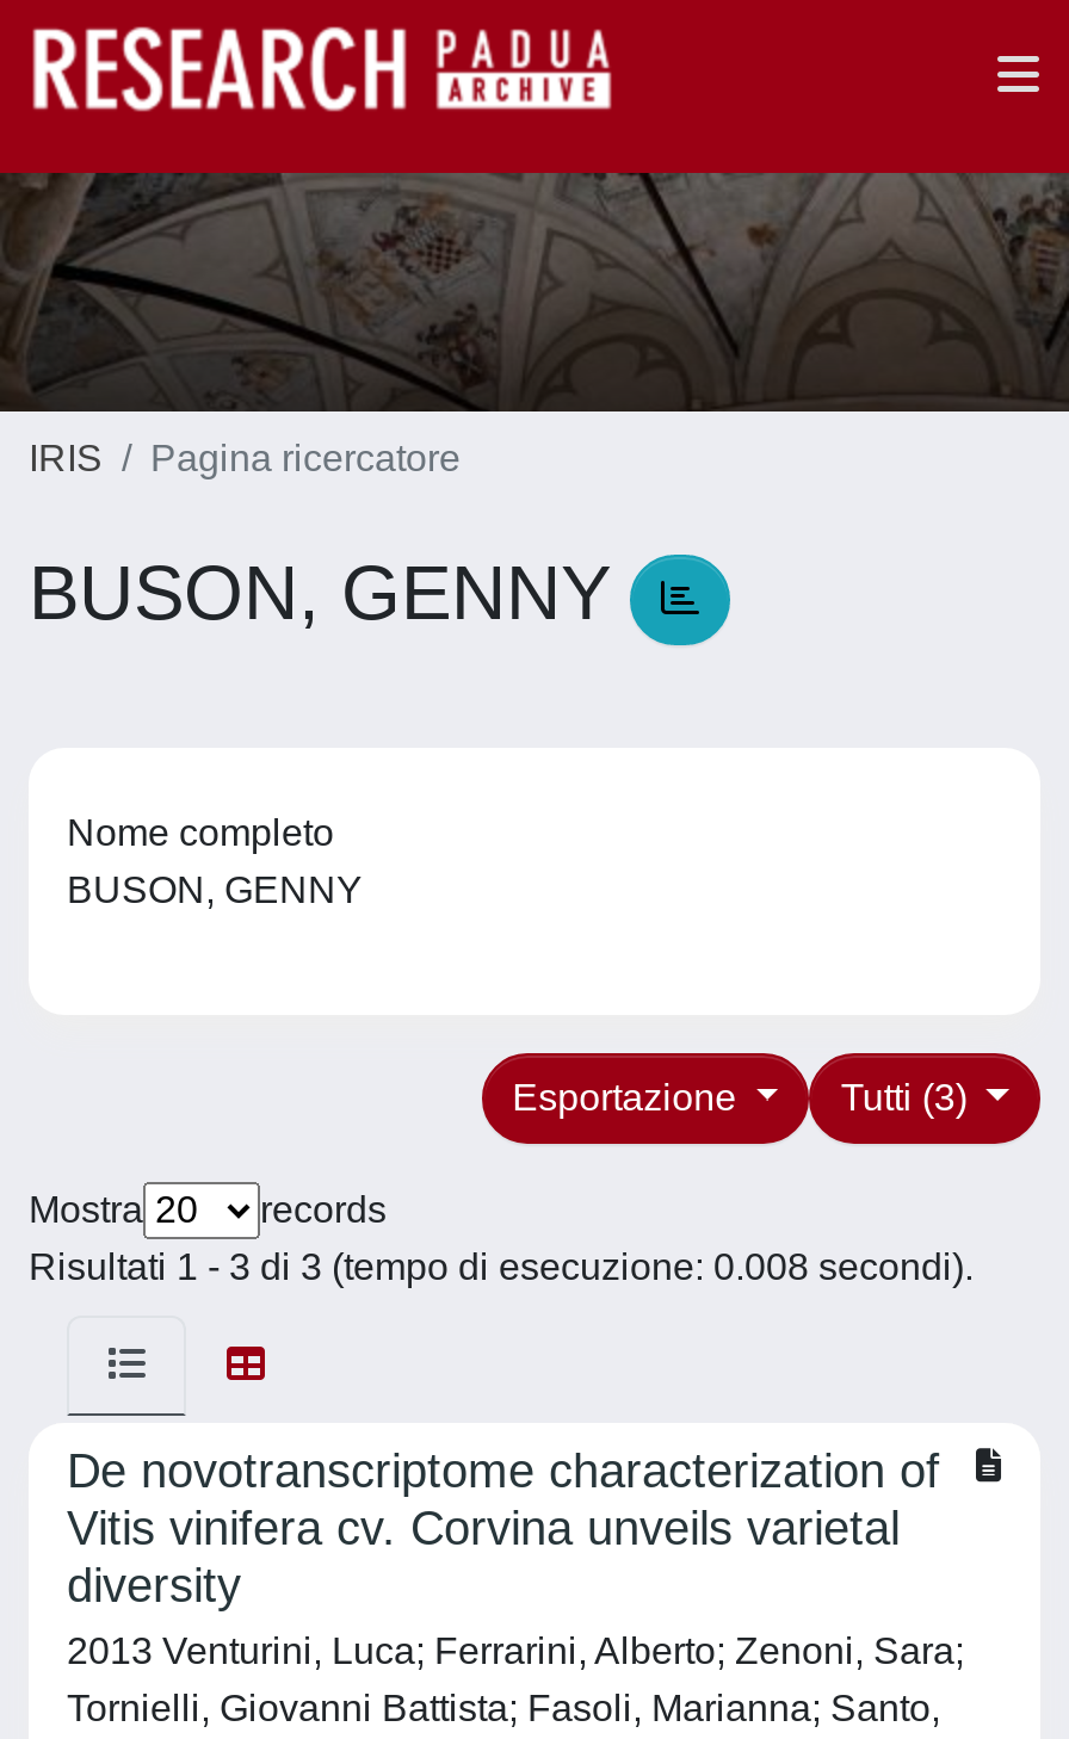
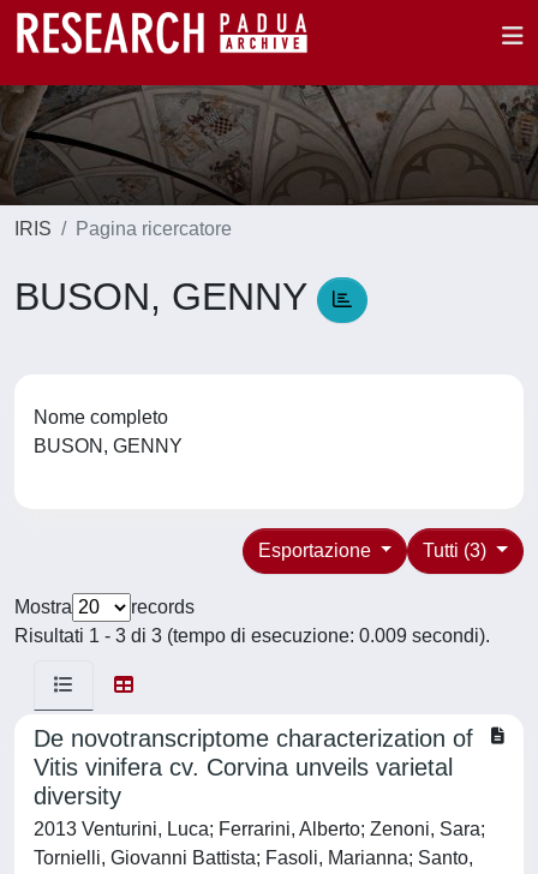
- Risultati 1 - 3 di 3 (tempo di esecuzione: 0.008 secondi).
+ Risultati 1 - 3 di 3 (tempo di esecuzione: 0.009 secondi).
